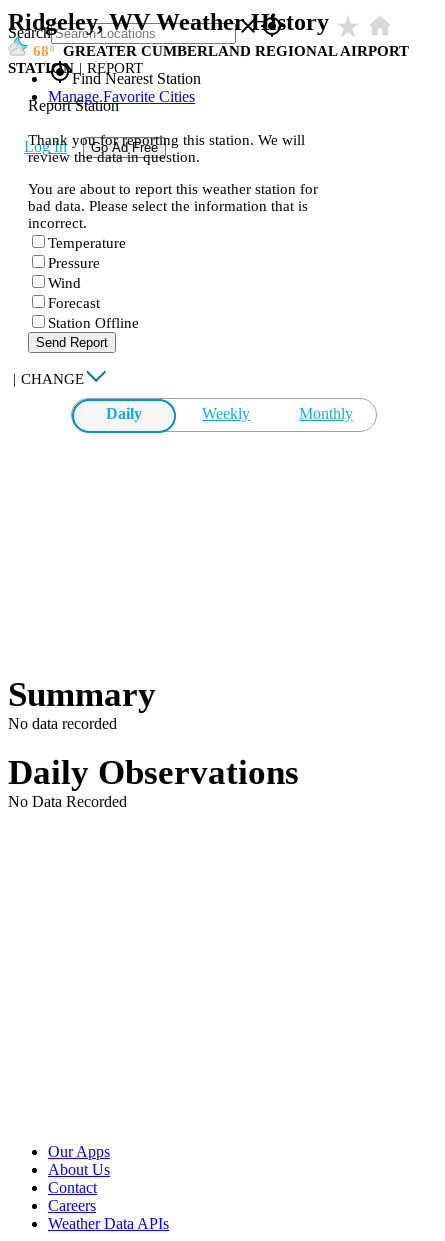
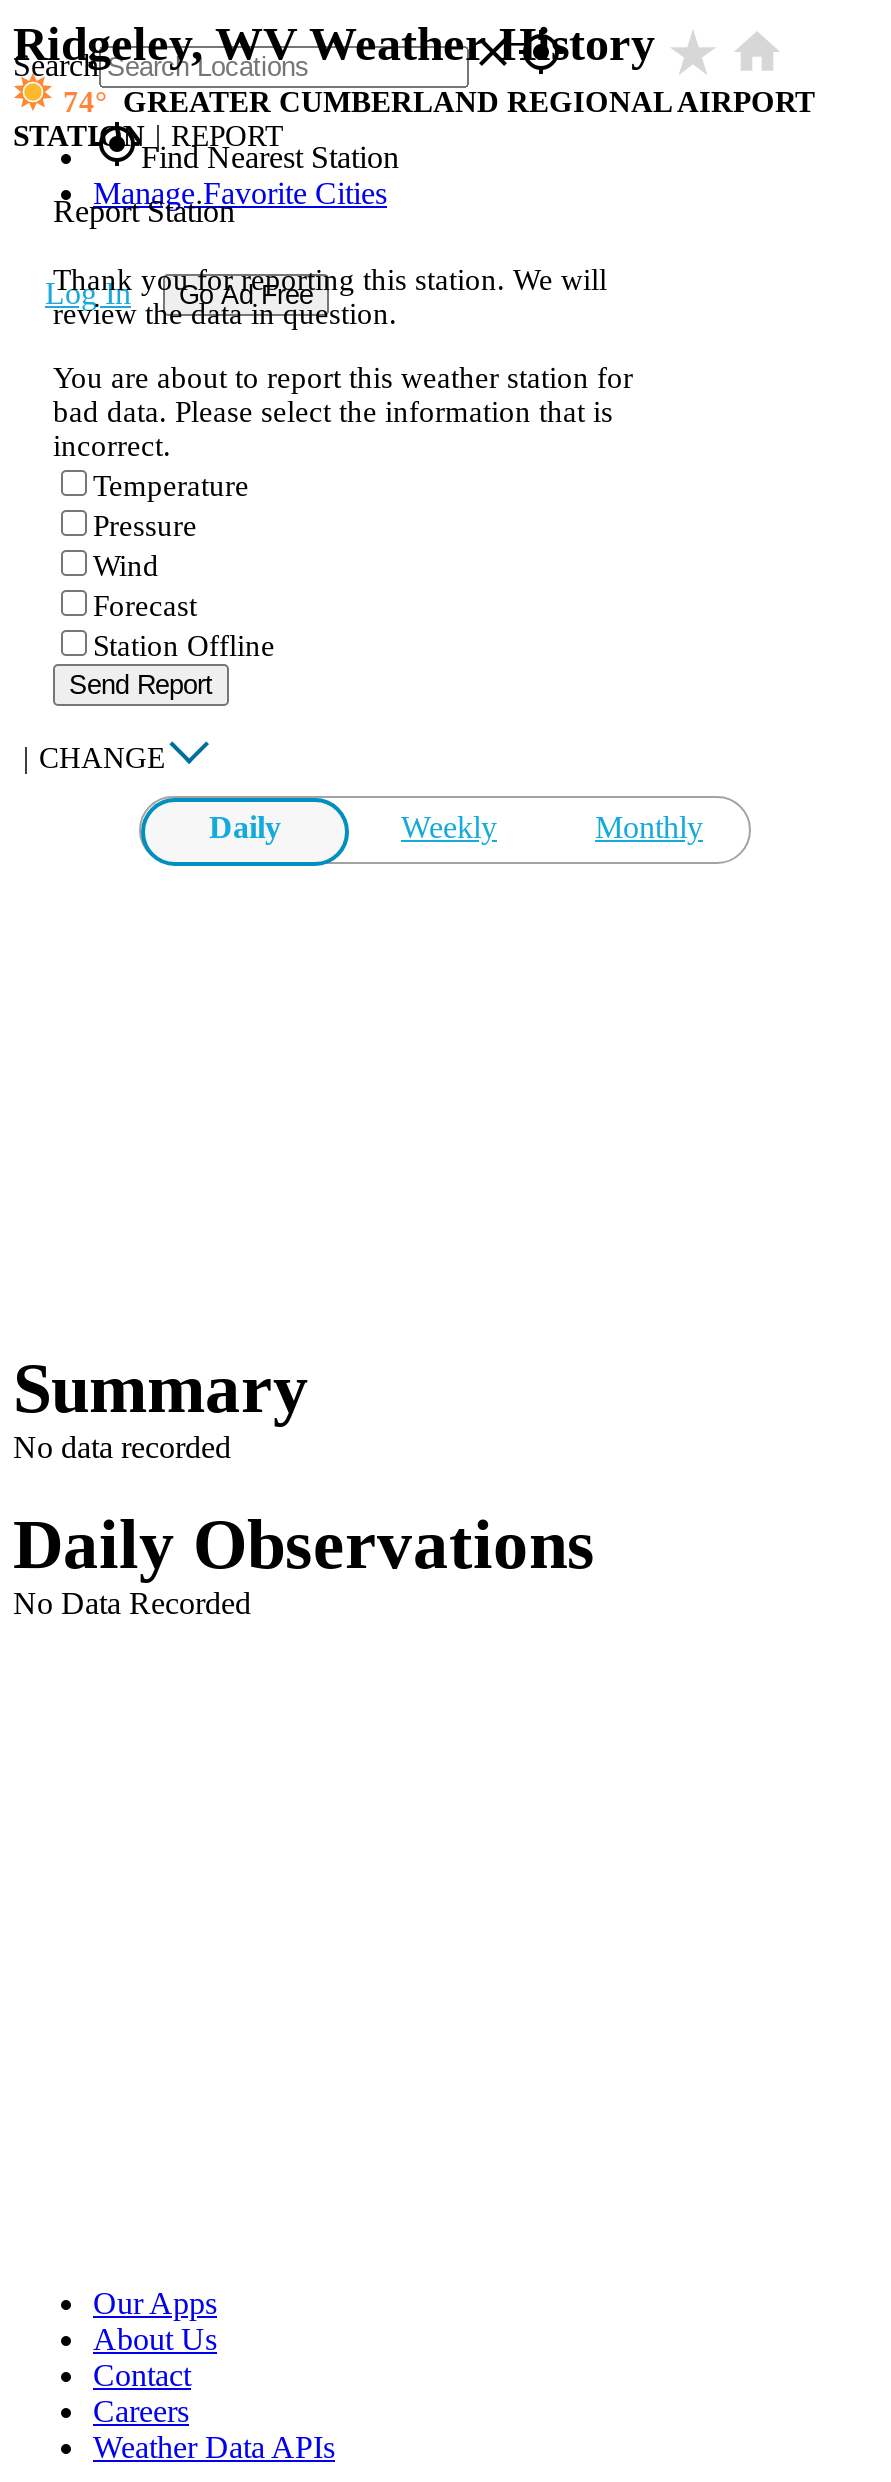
- 68 GREATER CUMBERLAND REGIONAL AIRPORT
+ 74 GREATER CUMBERLAND REGIONAL AIRPORT
